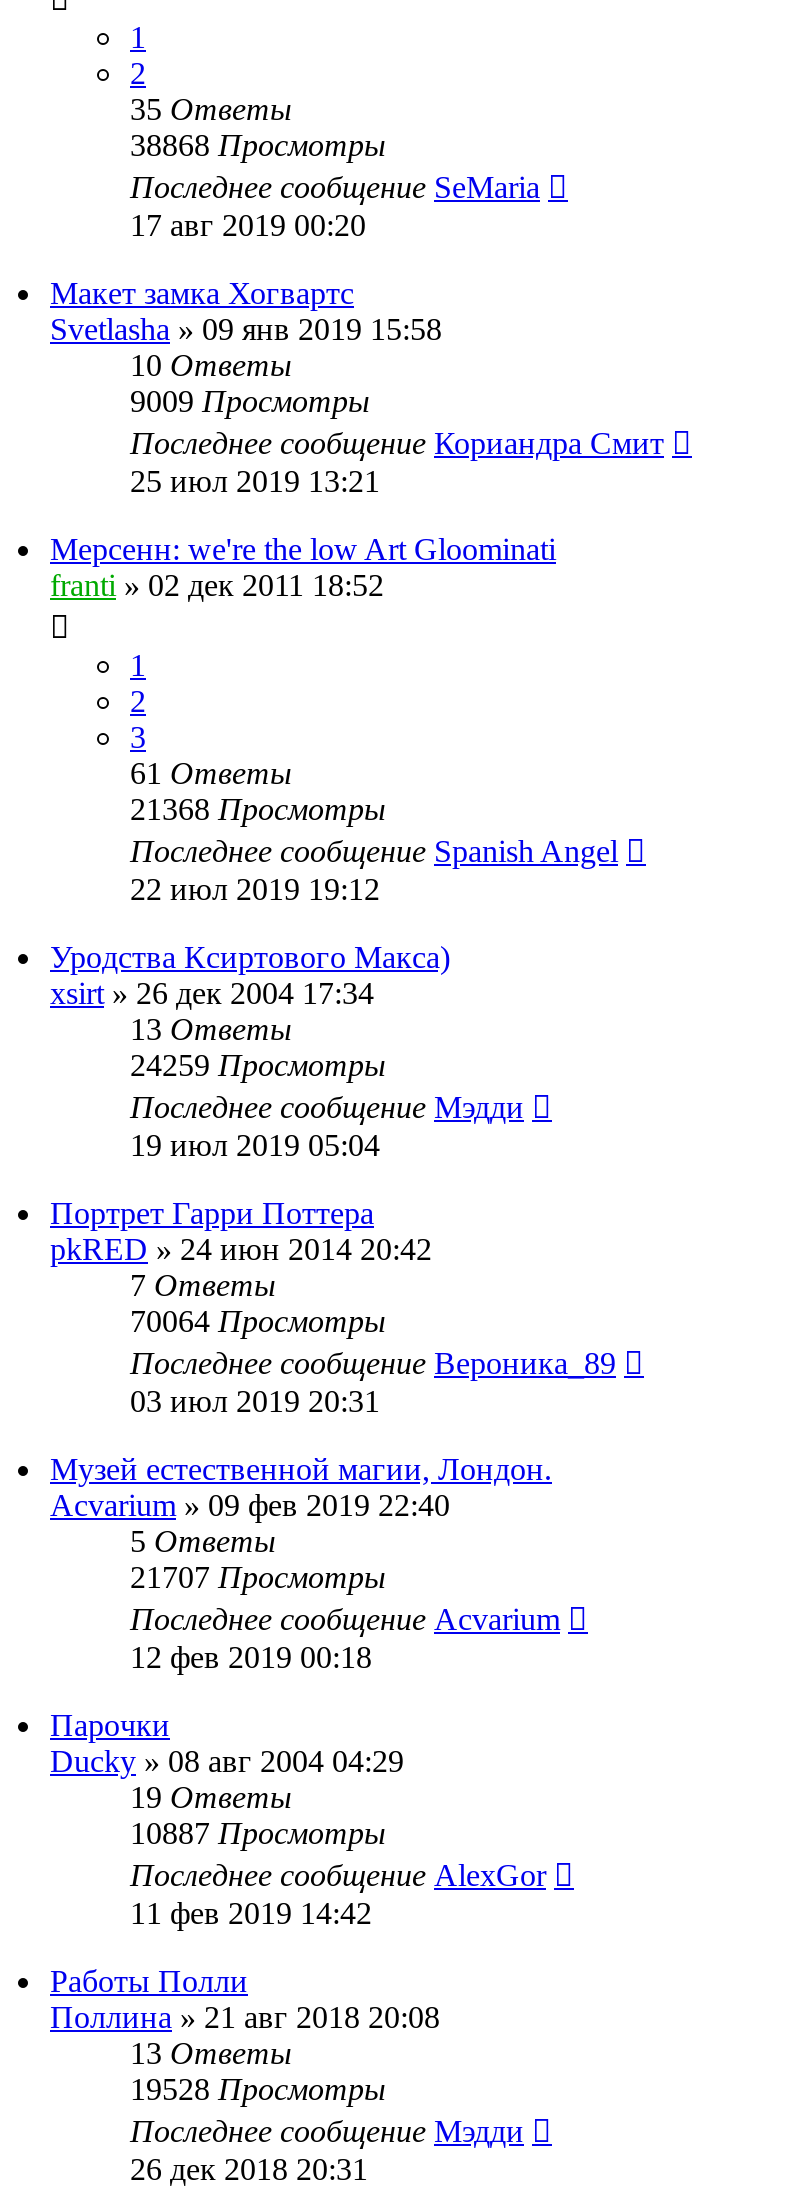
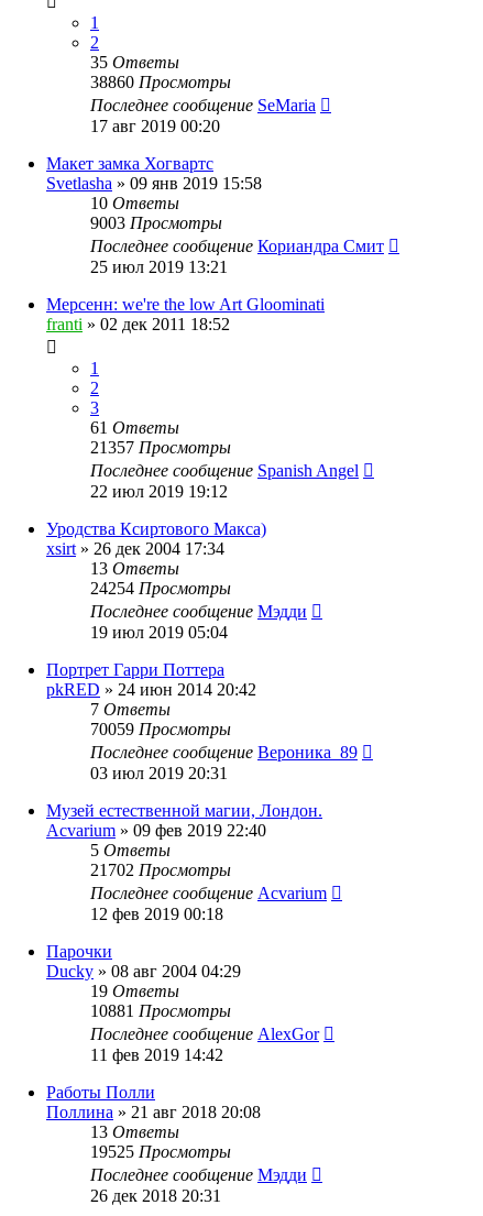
- 38868 Просмотры
+ 38860 Просмотры

- 9009 Просмотры
+ 9003 Просмотры

- 21368 Просмотры
+ 21357 Просмотры

- 24259 Просмотры
+ 24254 Просмотры

- 70064 Просмотры
+ 70059 Просмотры

- 21707 Просмотры
+ 21702 Просмотры

- 10887 Просмотры
+ 10881 Просмотры

- 19528 Просмотры
+ 19525 Просмотры
